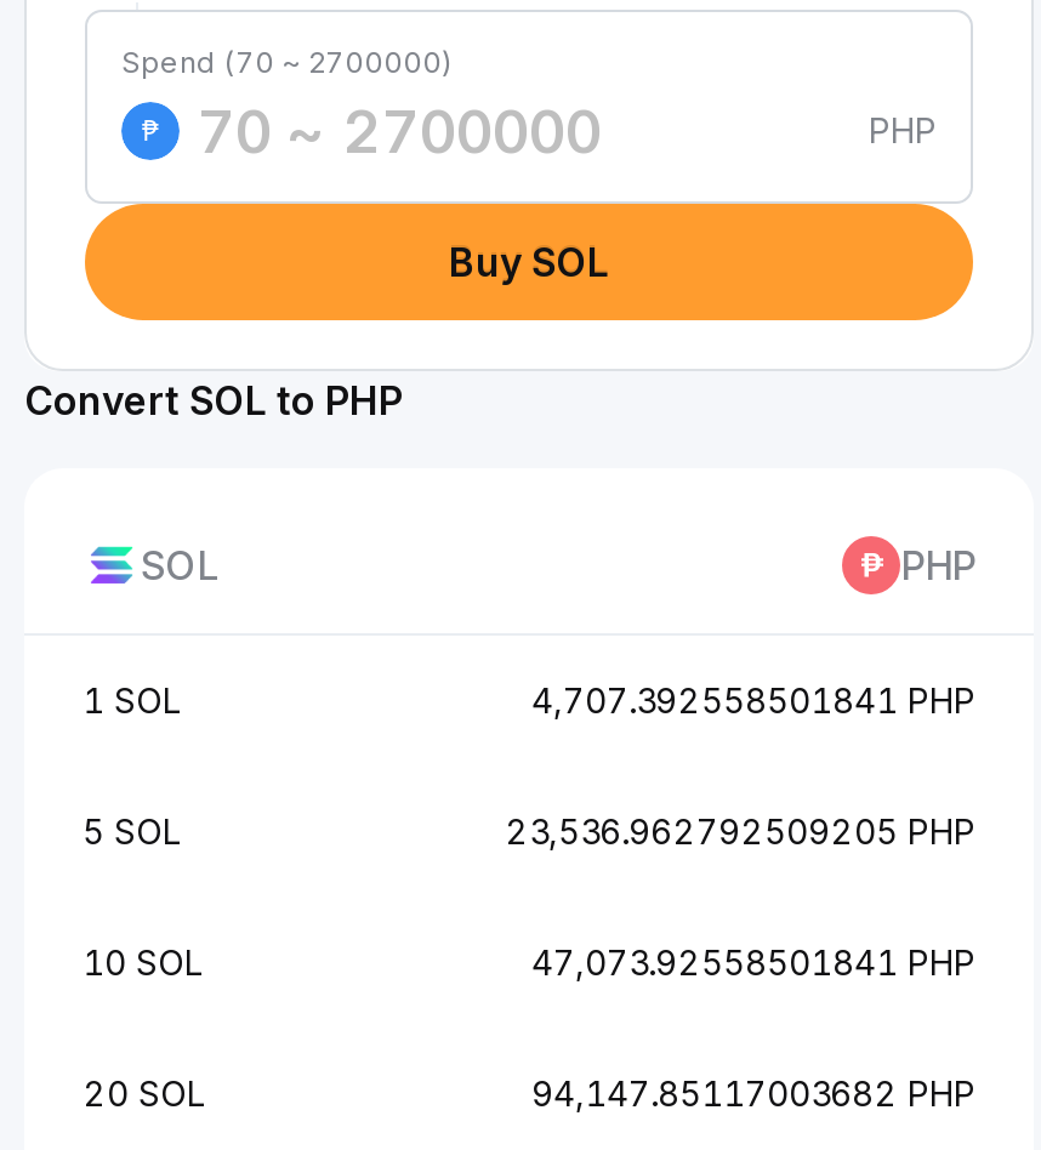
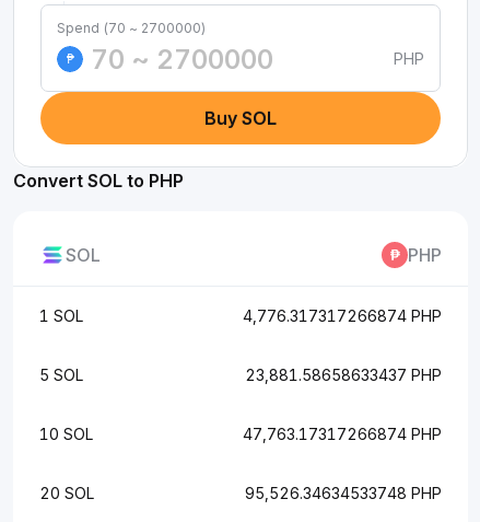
- 4,707.392558501841 PHP
+ 4,776.317317266874 PHP

- 23,536.962792509205 PHP
+ 23,881.58658633437 PHP

- 47,073.92558501841 PHP
+ 47,763.17317266874 PHP

- 94,147.85117003682 PHP
+ 95,526.34634533748 PHP
